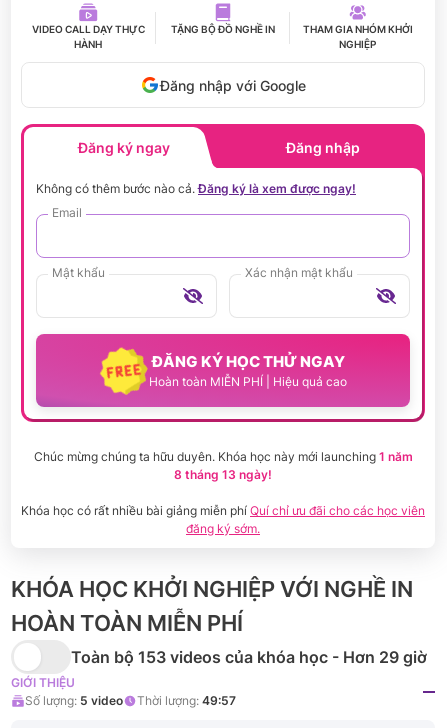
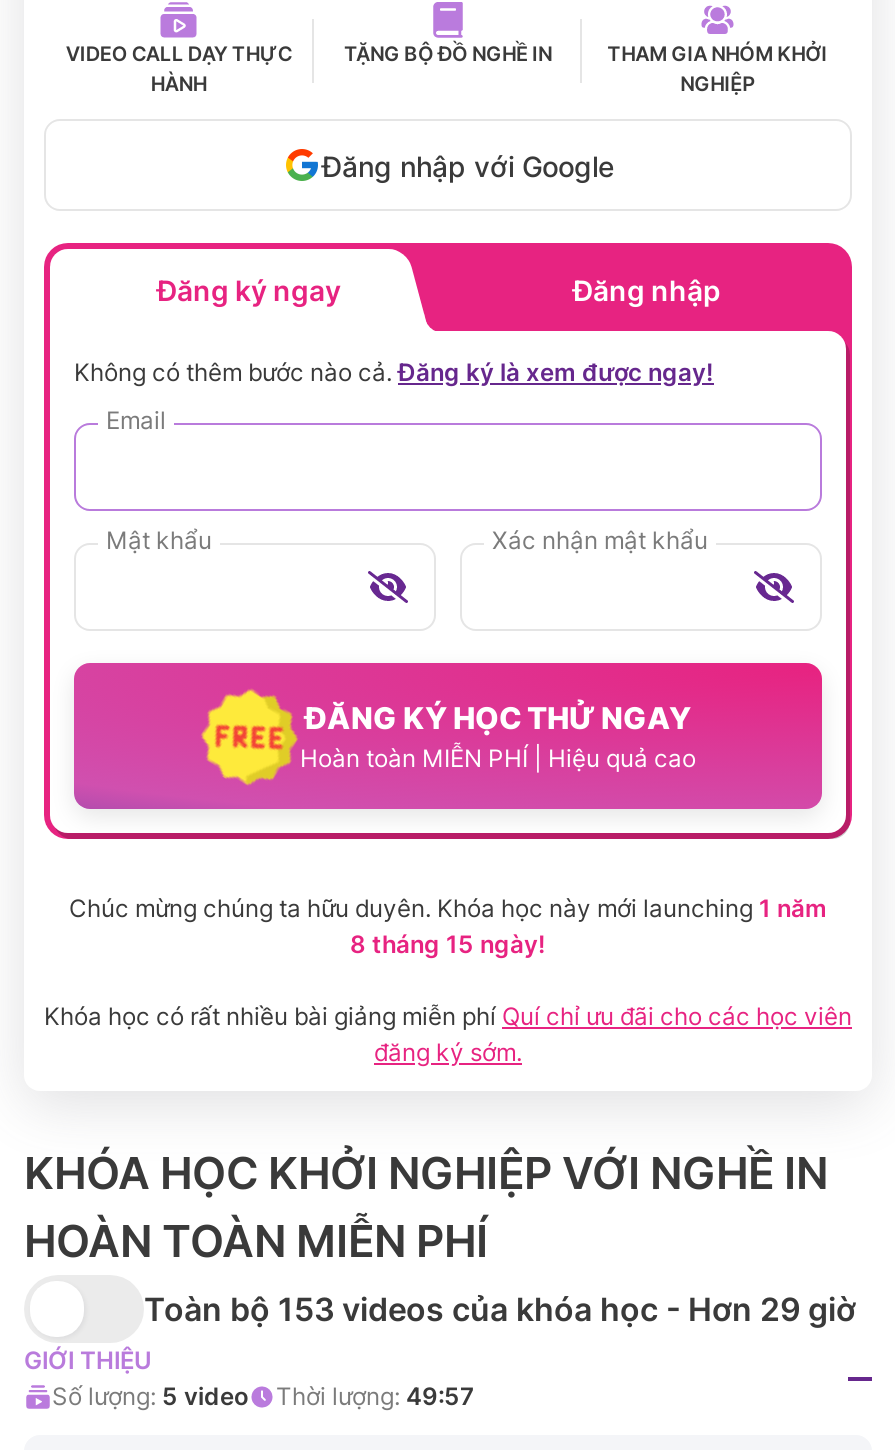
- 8 tháng 13 ngày!
+ 8 tháng 15 ngày!
